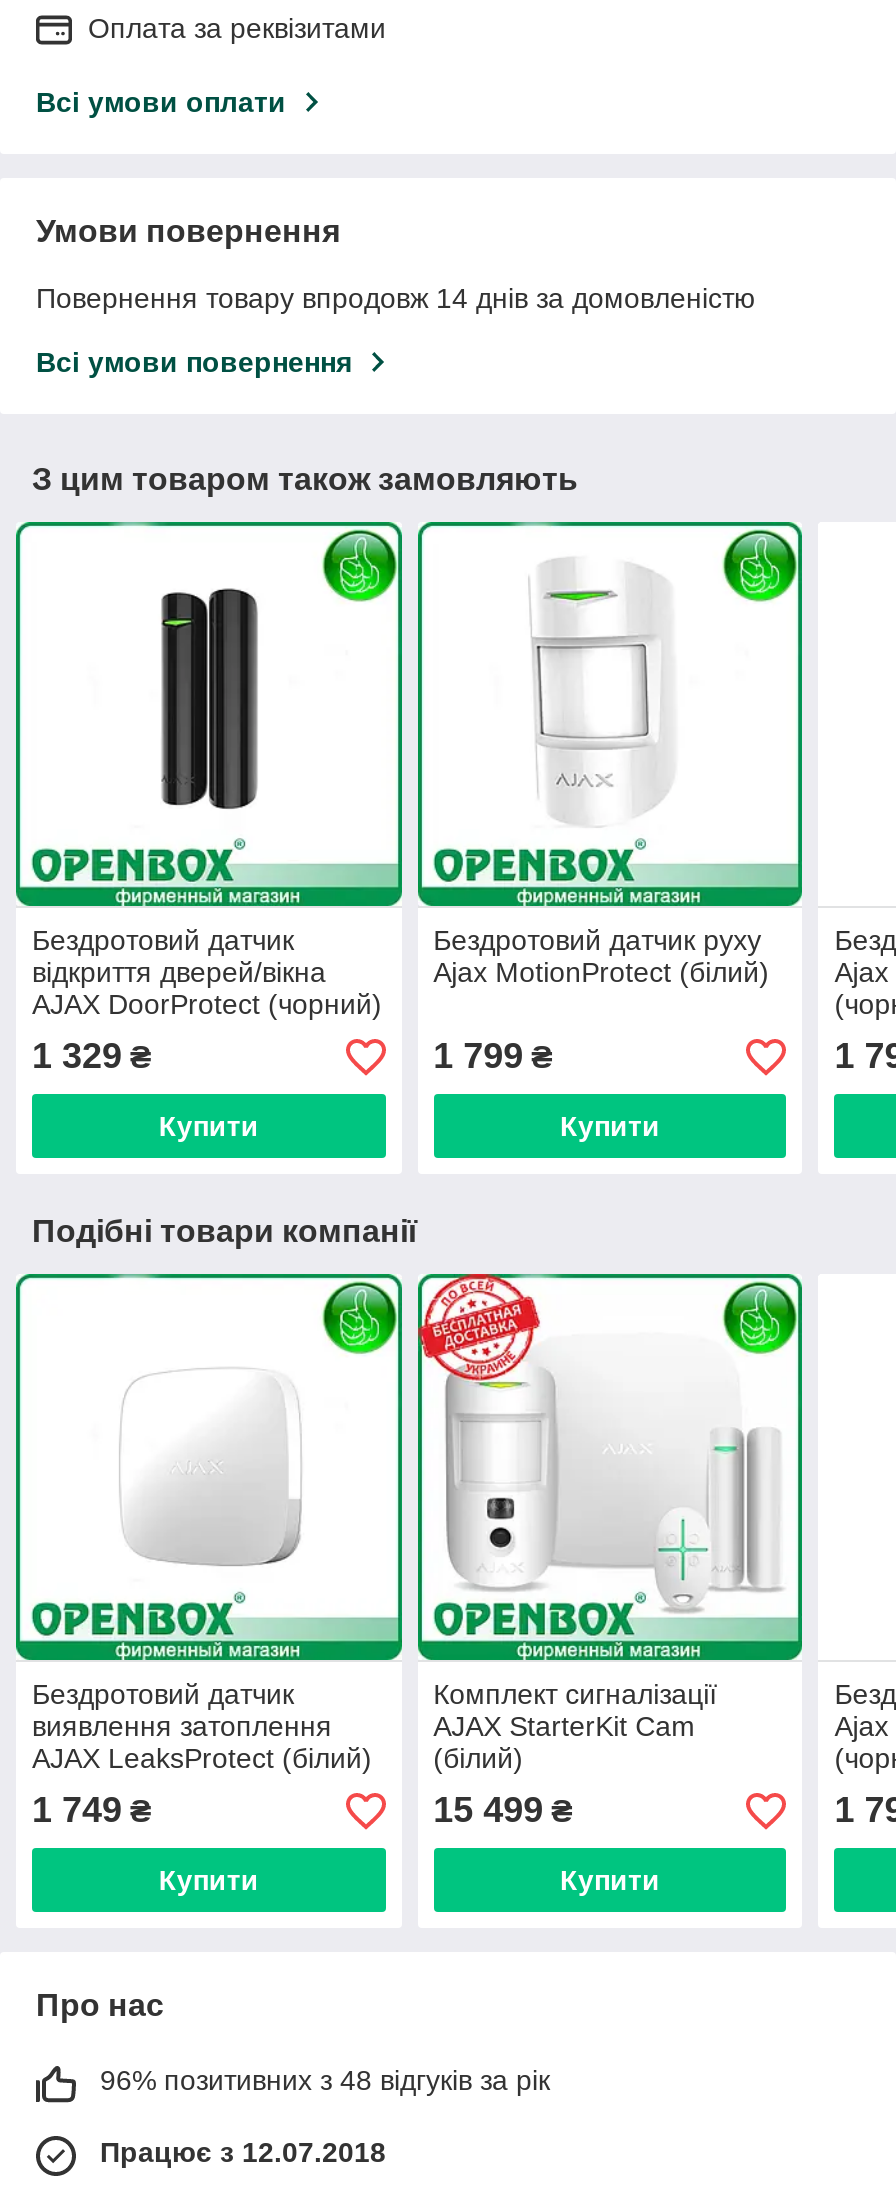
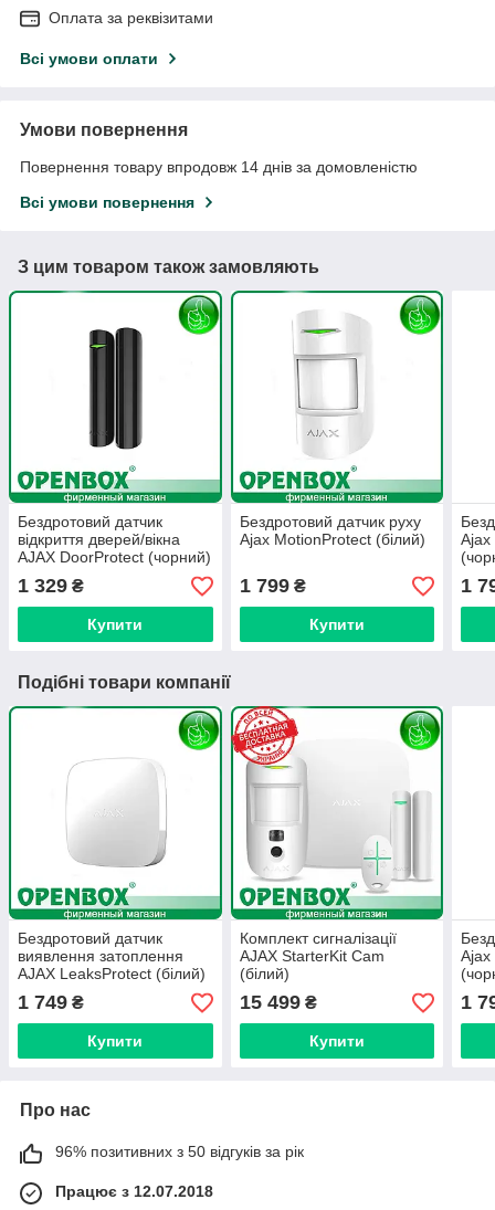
- 96% позитивних з 48 відгуків за рік
+ 96% позитивних з 50 відгуків за рік
